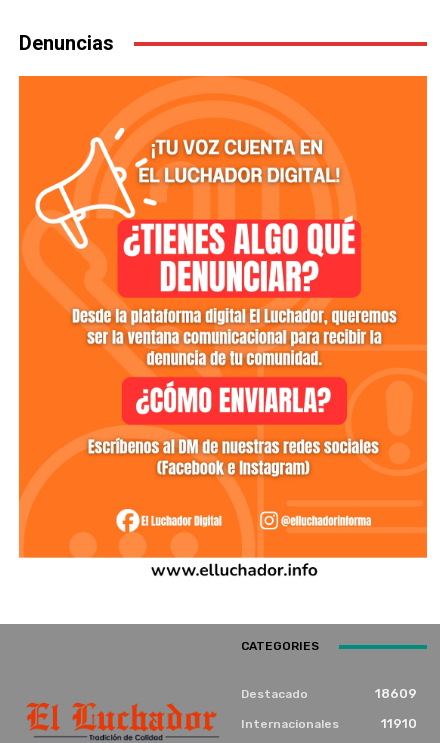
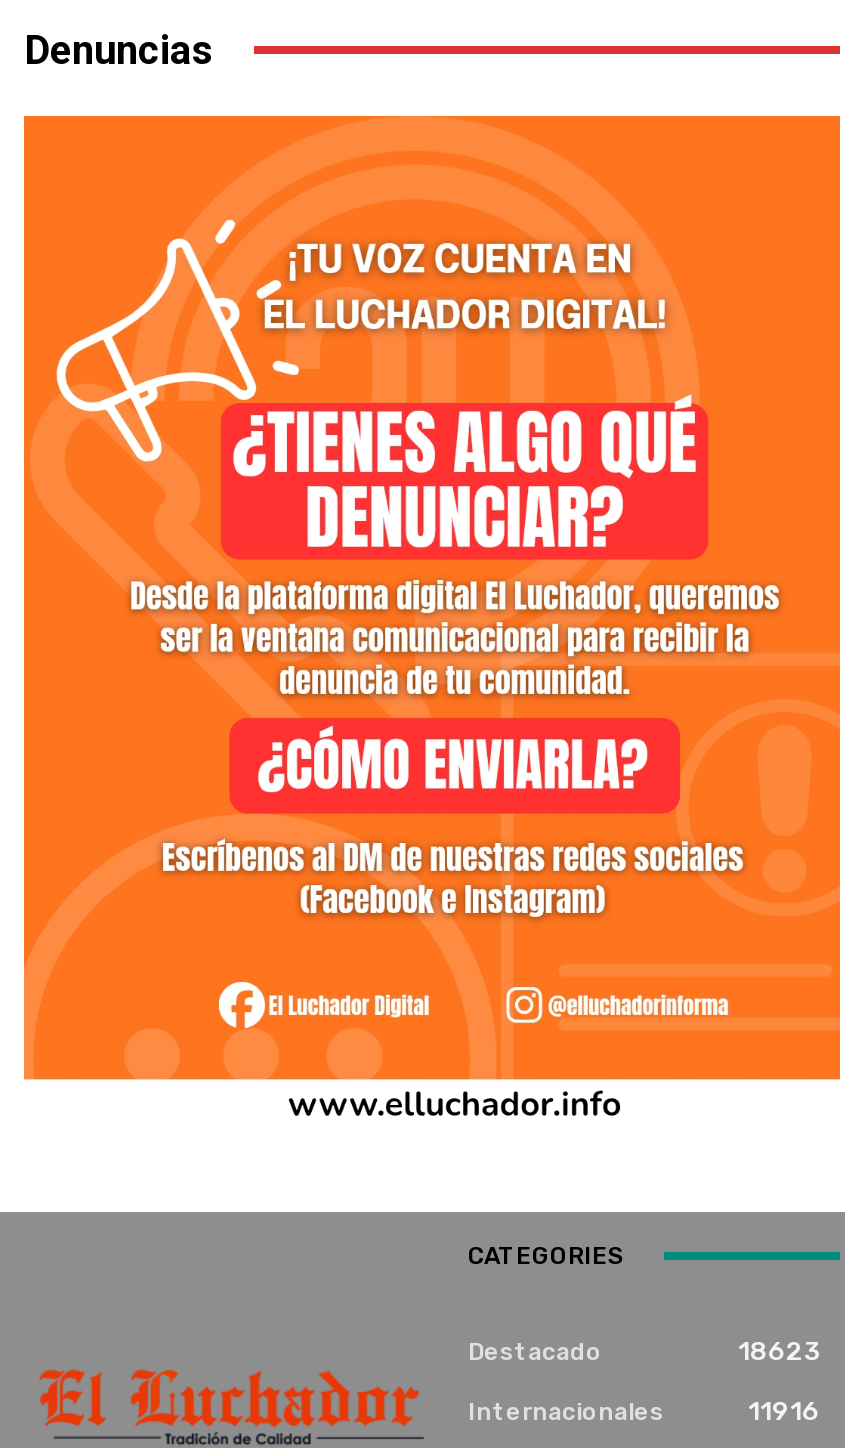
- 18609
+ 18623

- 11910
+ 11916
